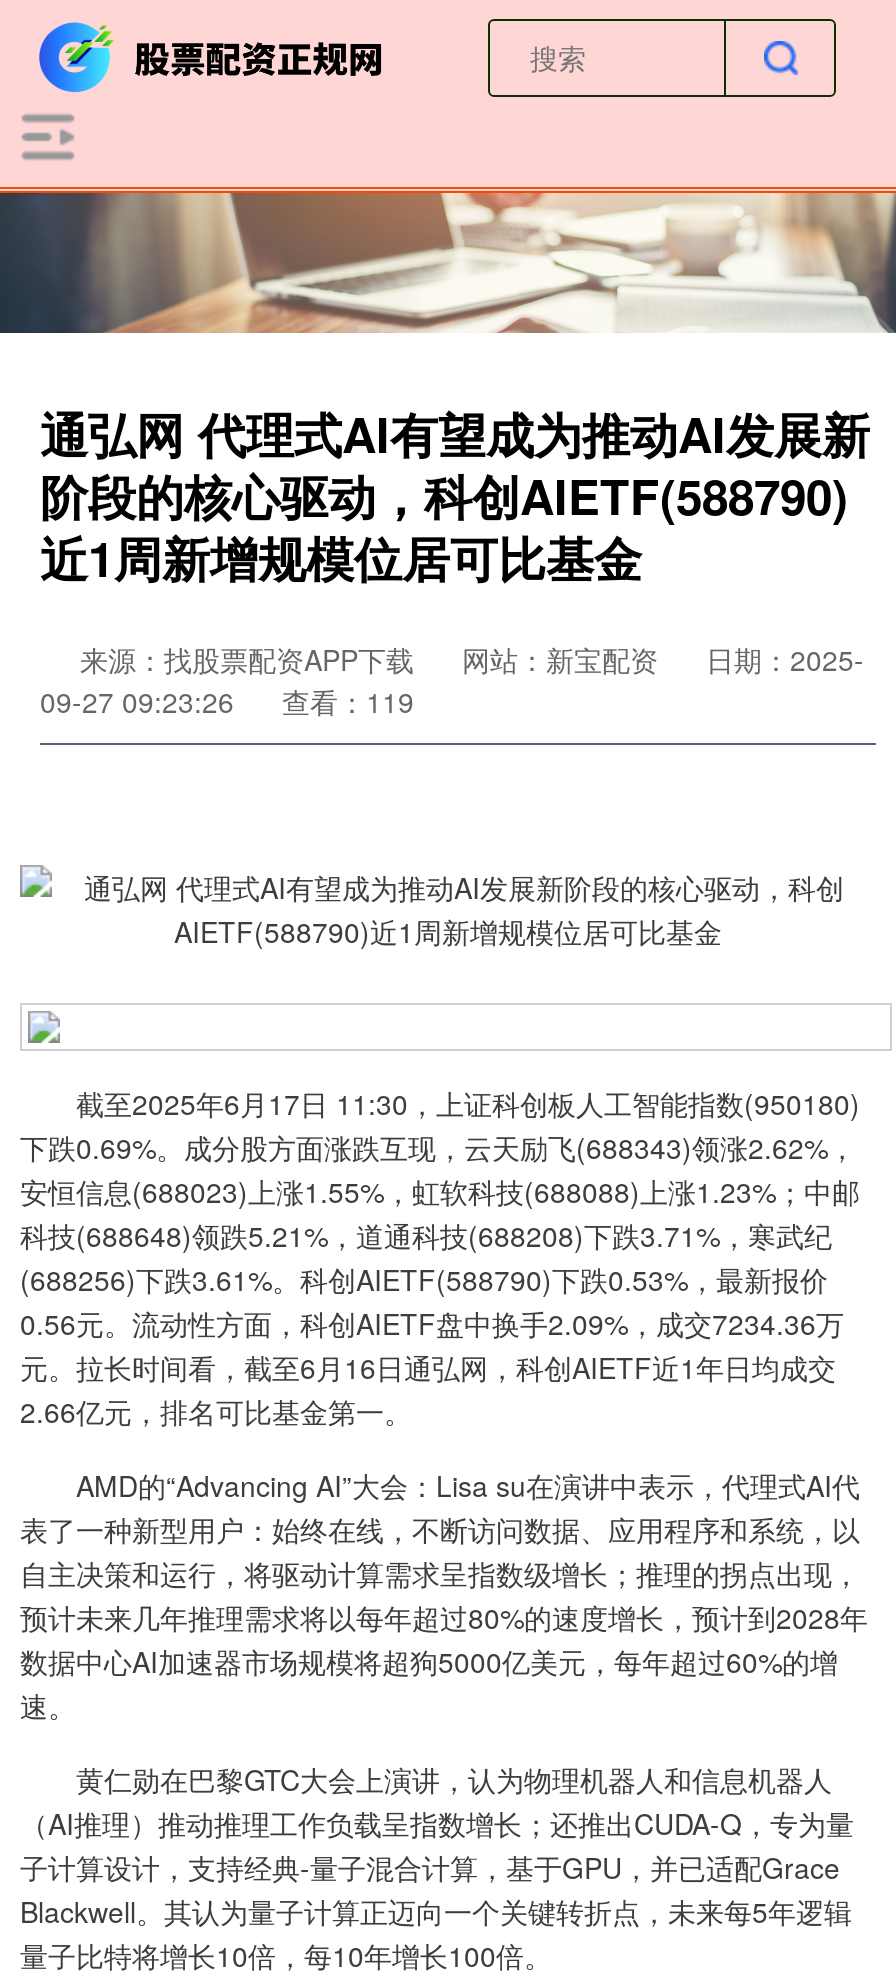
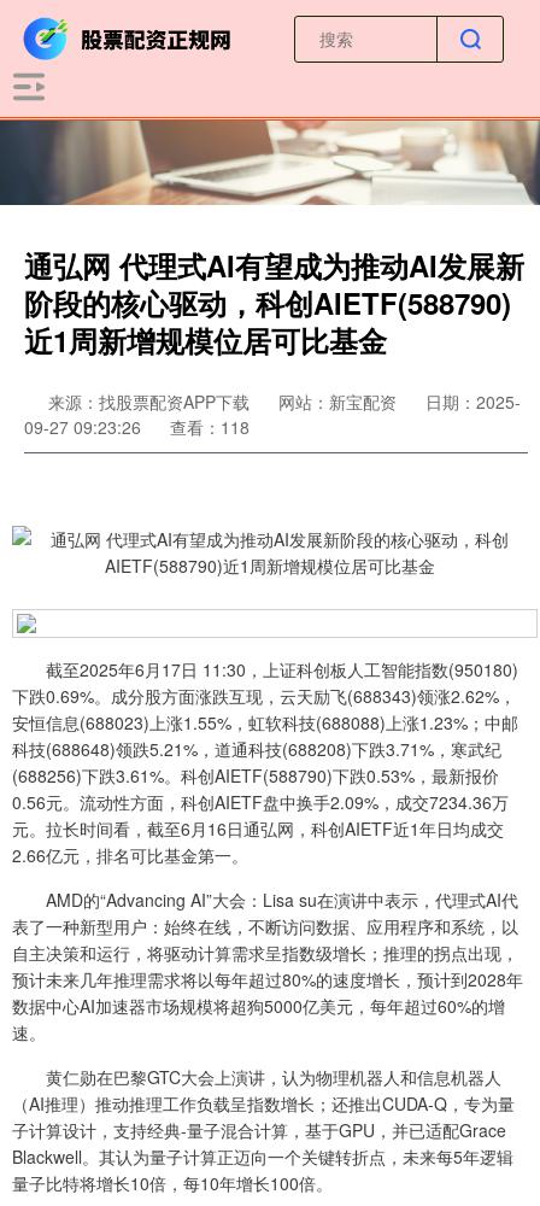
- 09-27 09:23:26 查看：119
+ 09-27 09:23:26 查看：118
